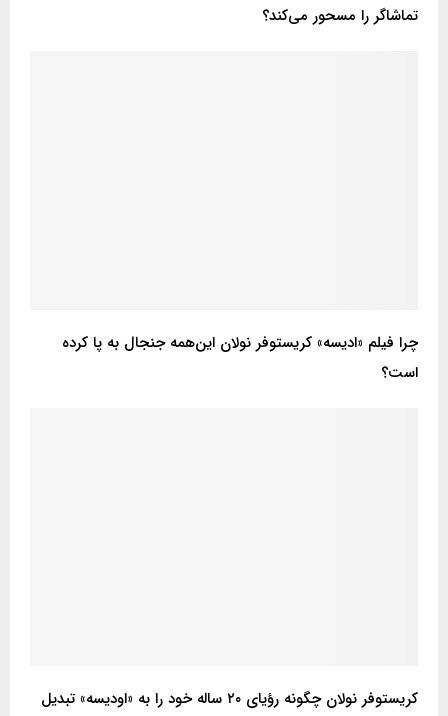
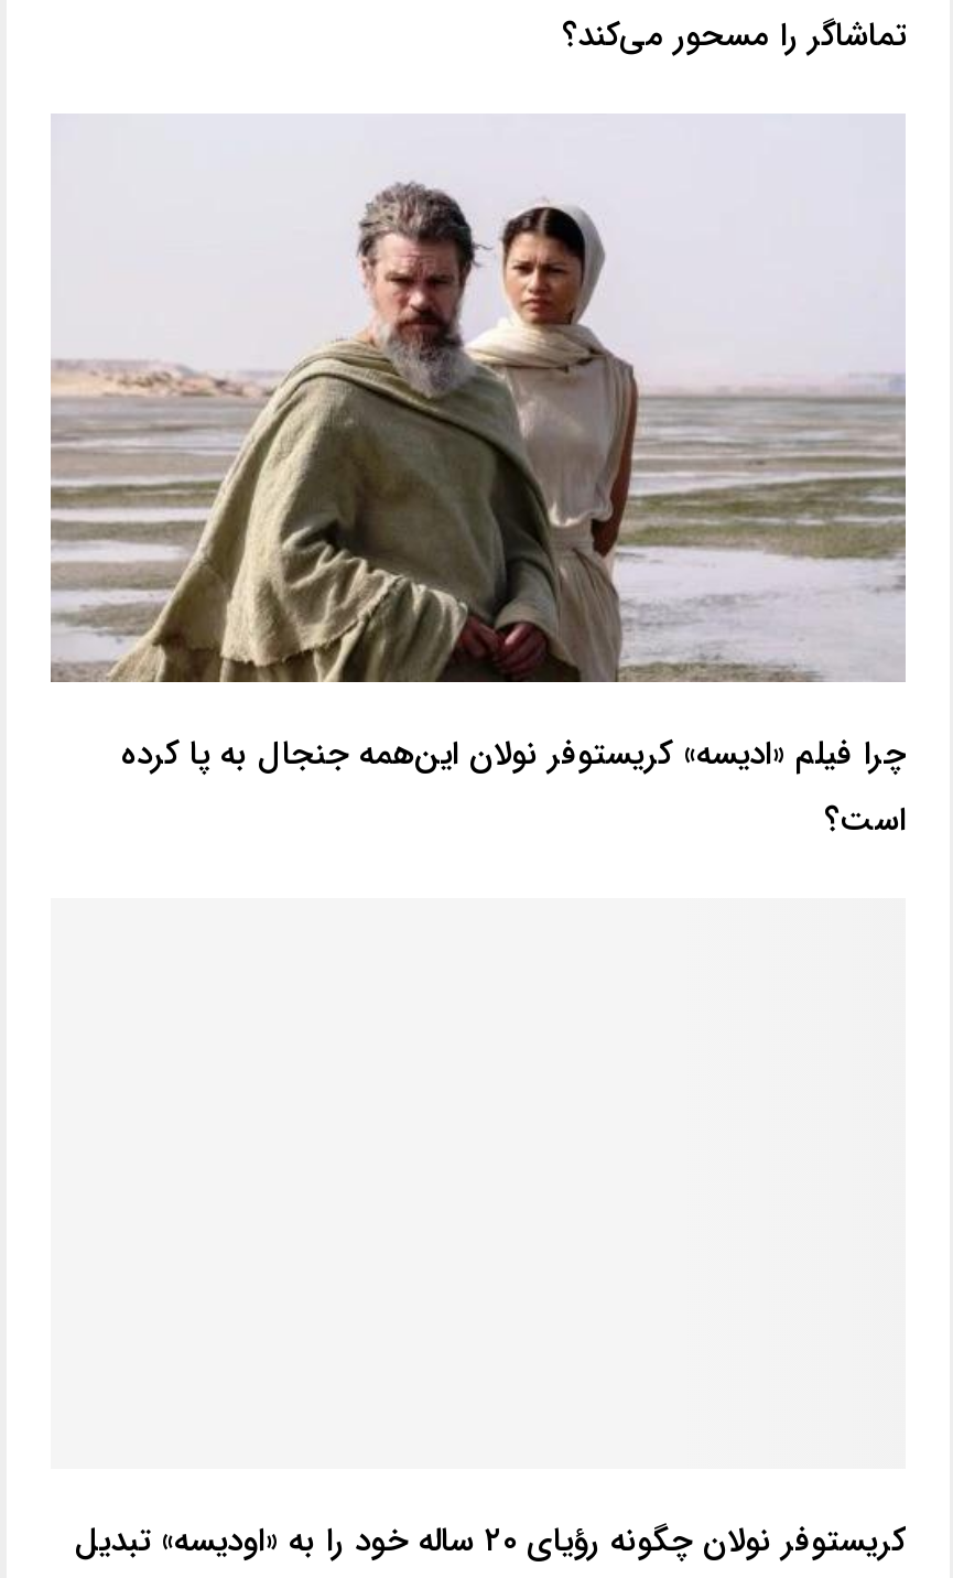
+ [image]
